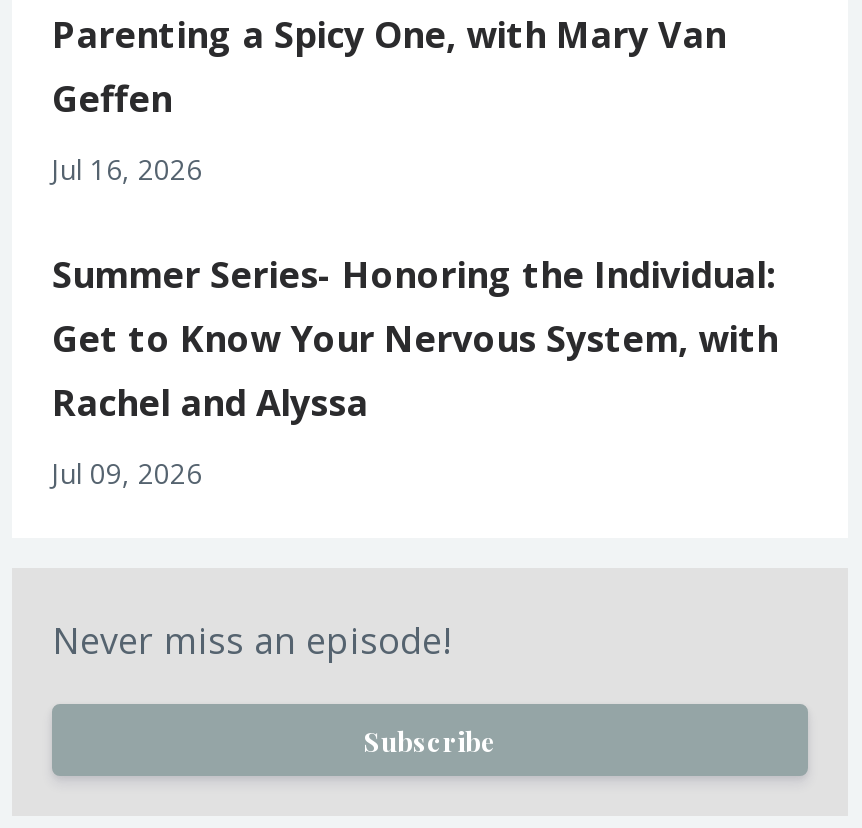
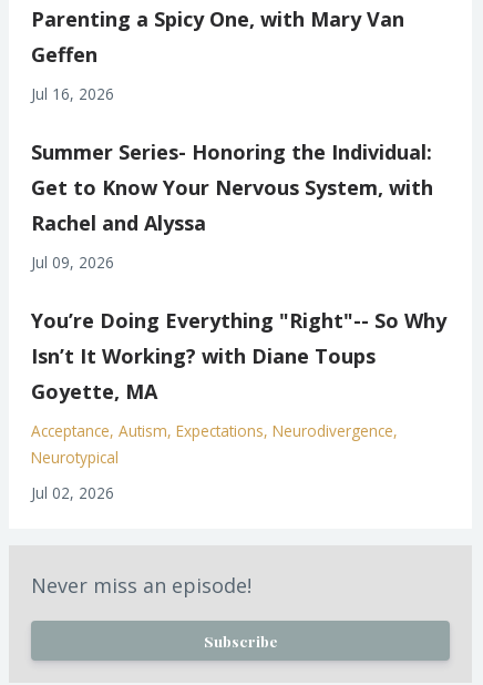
+ You’re Doing Everything "Right"-- So Why
+ Isn’t It Working? with Diane Toups
+ Goyette, MA
+ Acceptance Autism Expectations Neurodivergence
+ Neurotypical
+ Jul 02, 2026
